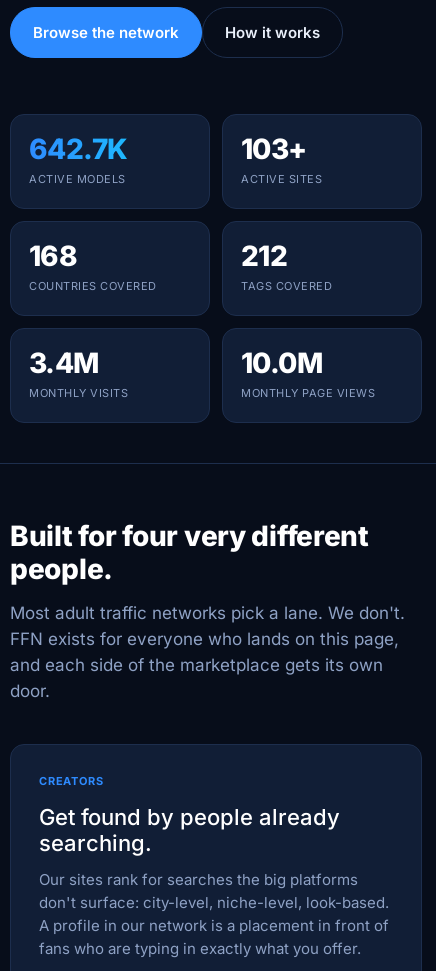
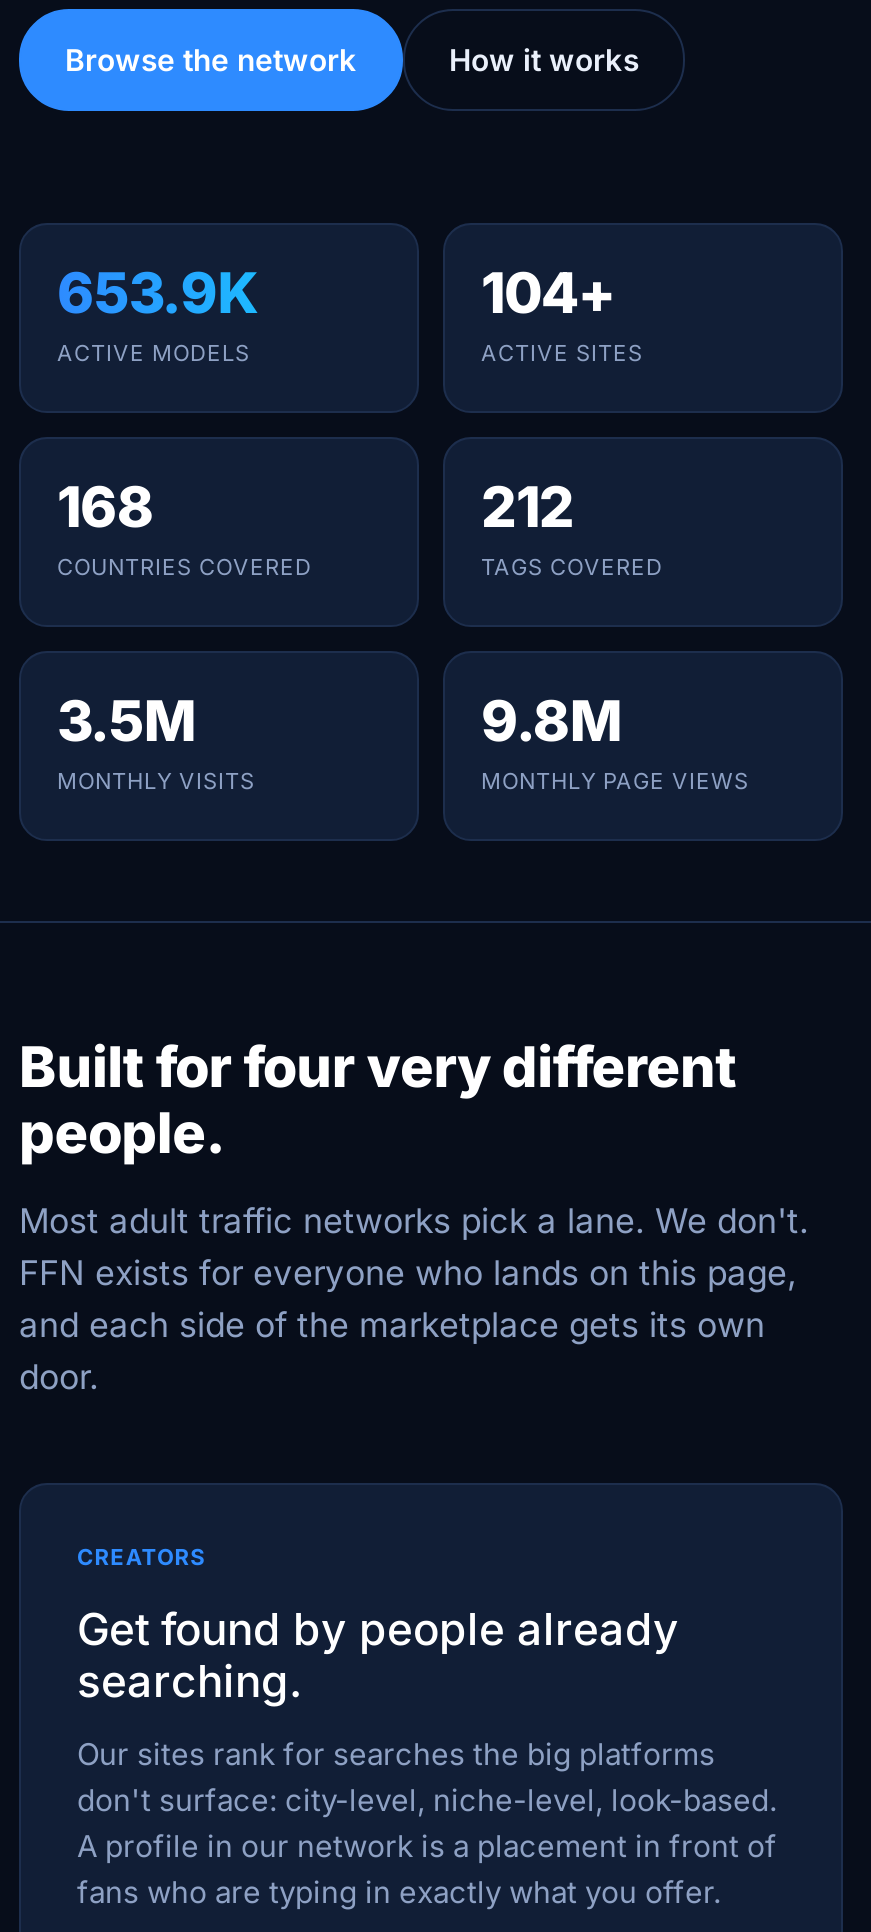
- 642.7K
+ 653.9K

- 103+
+ 104+

- 3.4M
+ 3.5M

- 10.0M
+ 9.8M
